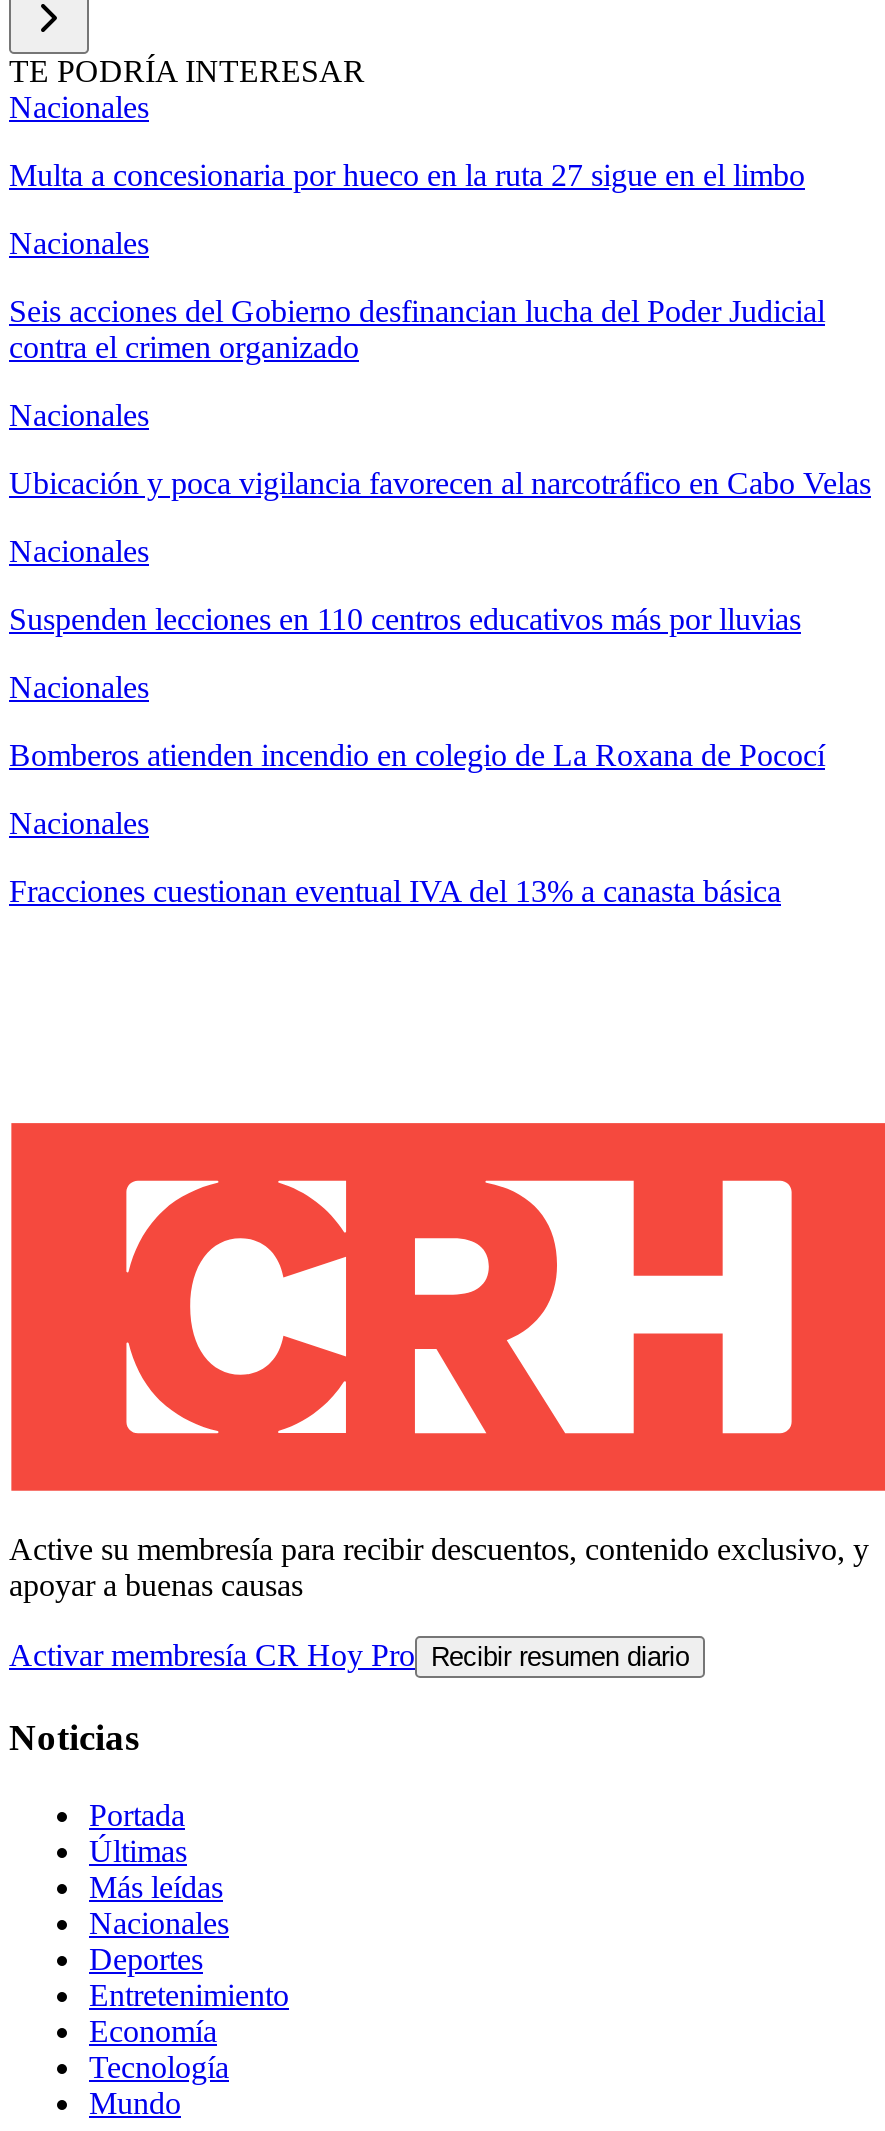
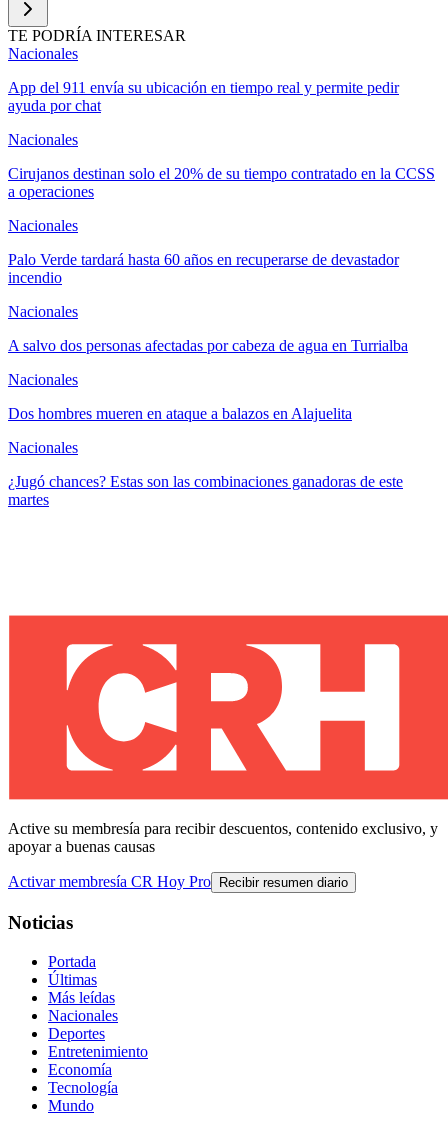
- Multa a concesionaria por hueco en la ruta 27 sigue en el limbo
+ App del 911 envía su ubicación en tiempo real y permite pedir
+ ayuda por chat

- Seis acciones del Gobierno desfinancian lucha del Poder Judicial
- contra el crimen organizado
+ Cirujanos destinan solo el 20% de su tiempo contratado en la CCSS
+ a operaciones

- Ubicación y poca vigilancia favorecen al narcotráfico en Cabo Velas
+ Palo Verde tardará hasta 60 años en recuperarse de devastador
+ incendio

- Suspenden lecciones en 110 centros educativos más por lluvias
+ A salvo dos personas afectadas por cabeza de agua en Turrialba

- Bomberos atienden incendio en colegio de La Roxana de Pococí
+ Dos hombres mueren en ataque a balazos en Alajuelita

- Fracciones cuestionan eventual IVA del 13% a canasta básica
+ ¿Jugó chances? Estas son las combinaciones ganadoras de este
+ martes
